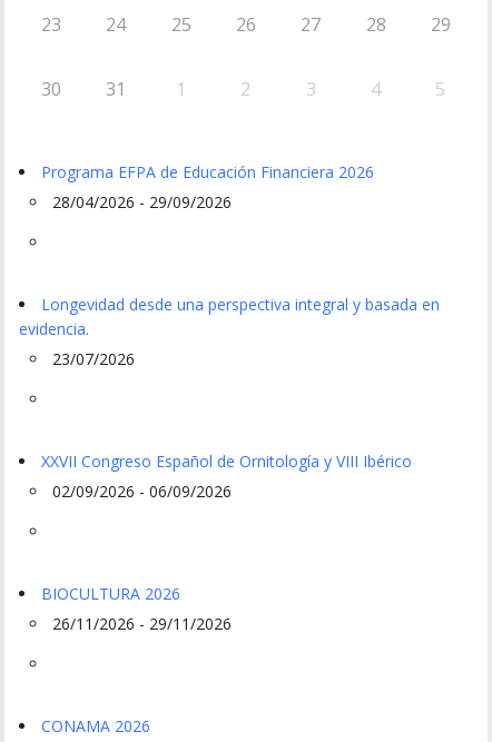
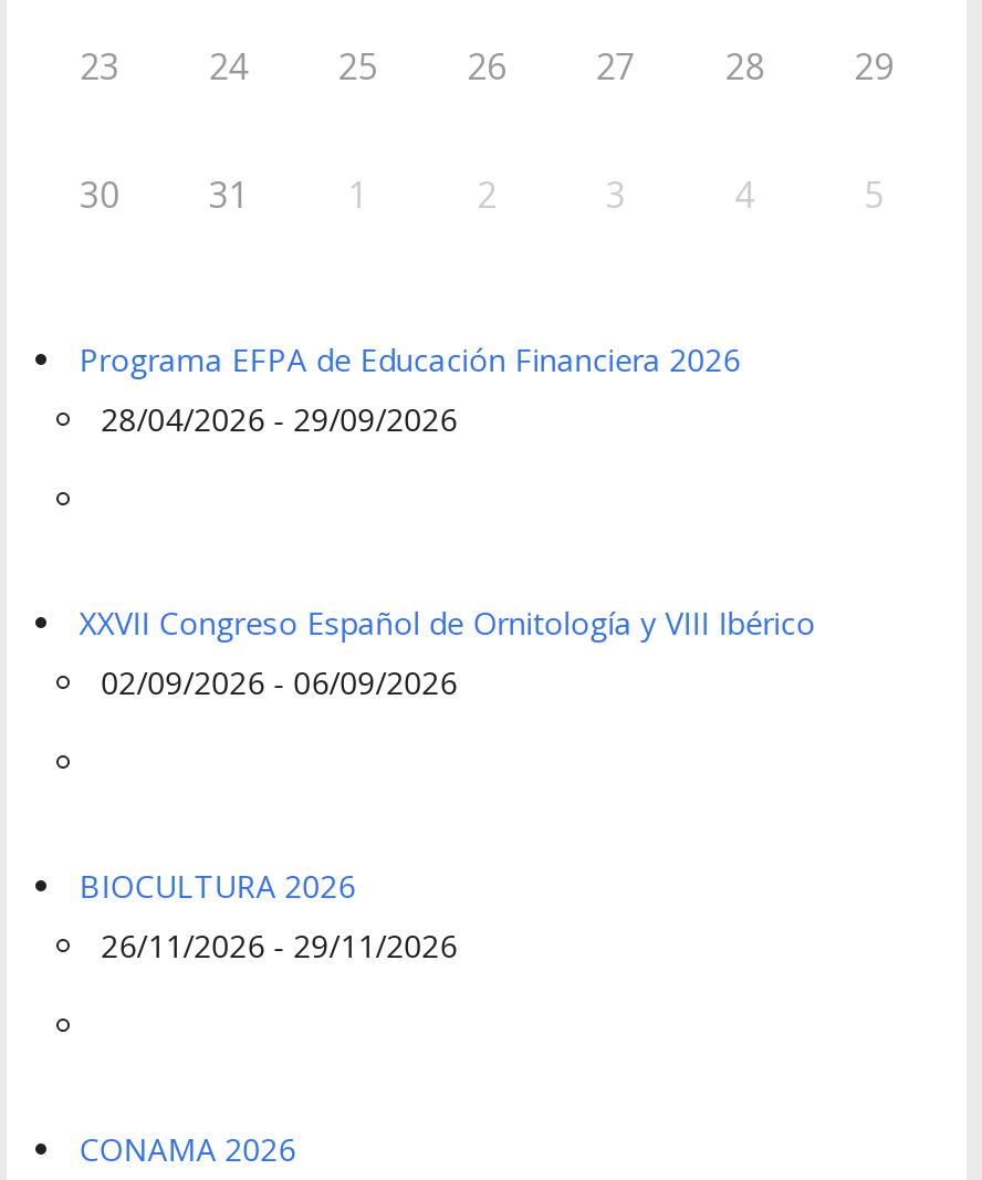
- Longevidad desde una perspectiva integral y basada en
- evidencia.
- 23/07/2026
